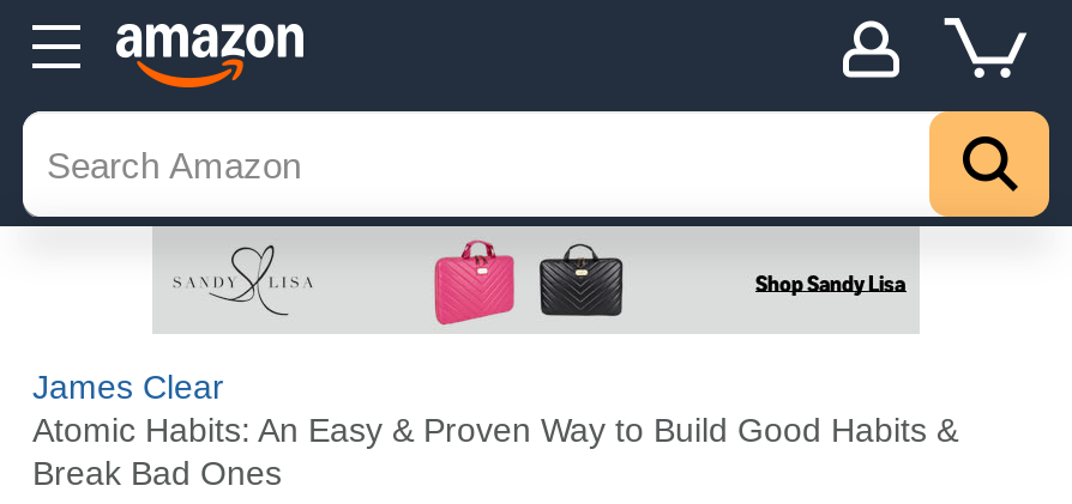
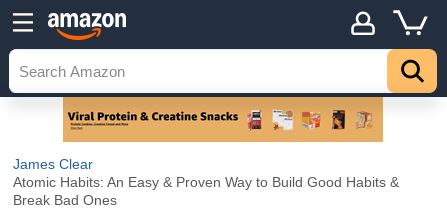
- [image]
+ [image]
